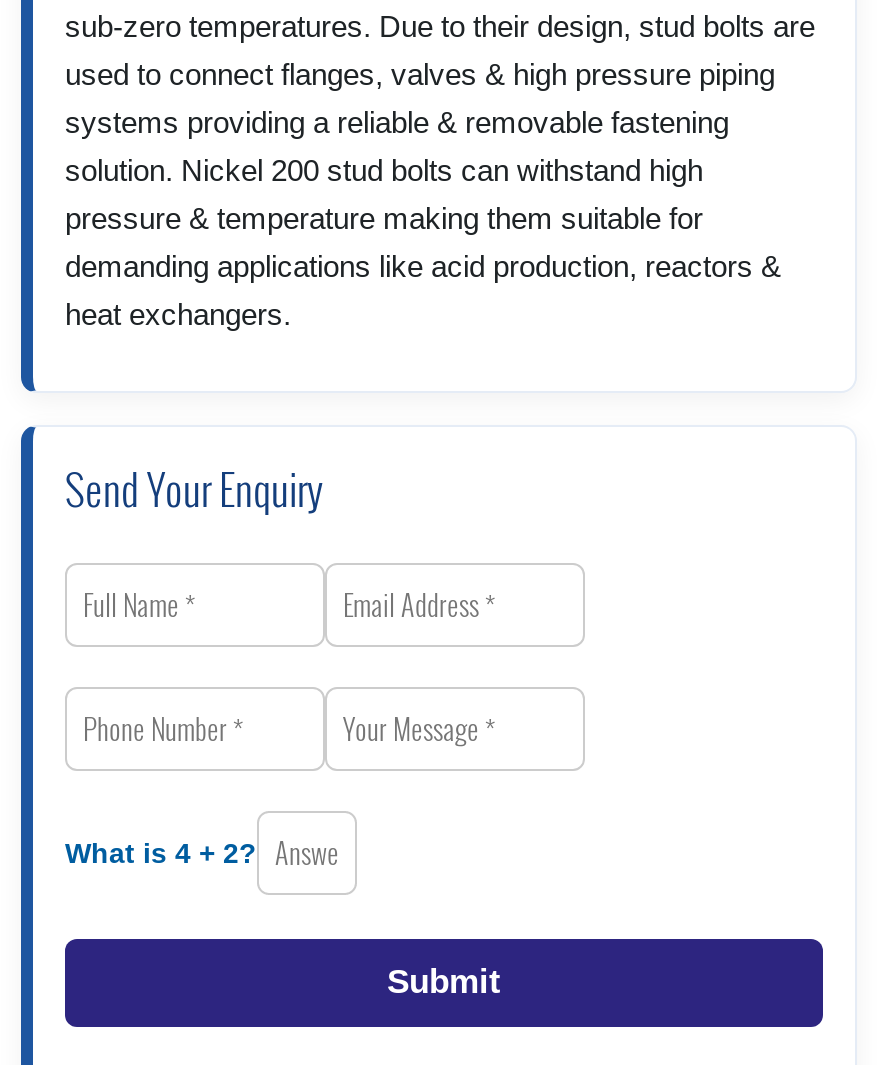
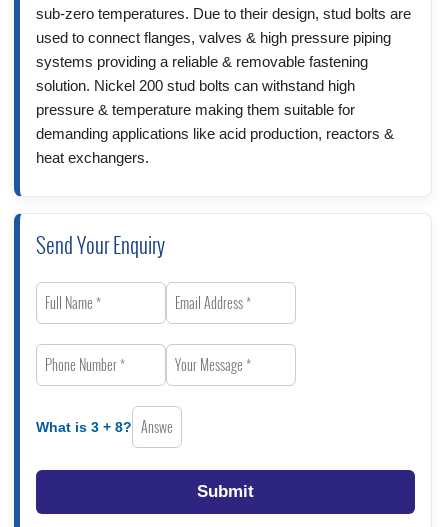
- What is 4 + 2?
+ What is 3 + 8?
